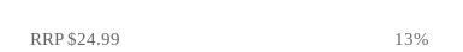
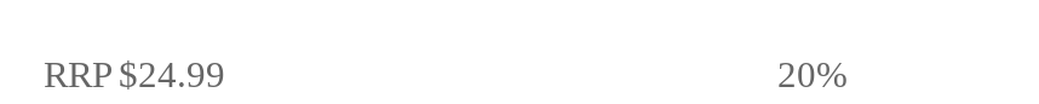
- 13%
+ 20%
